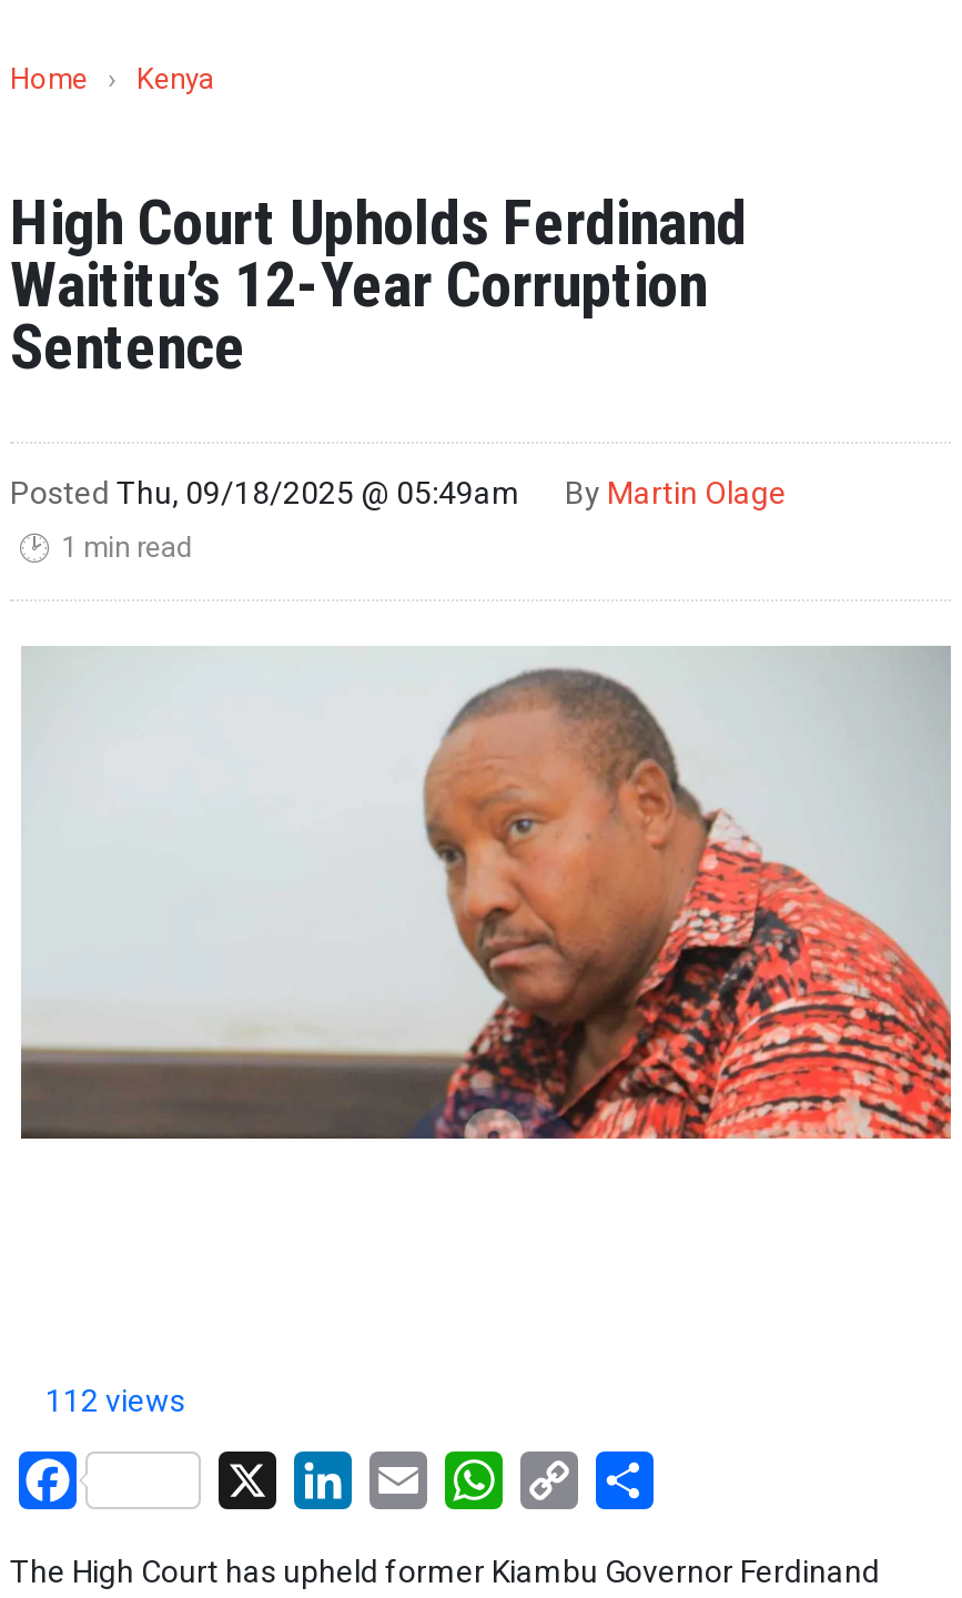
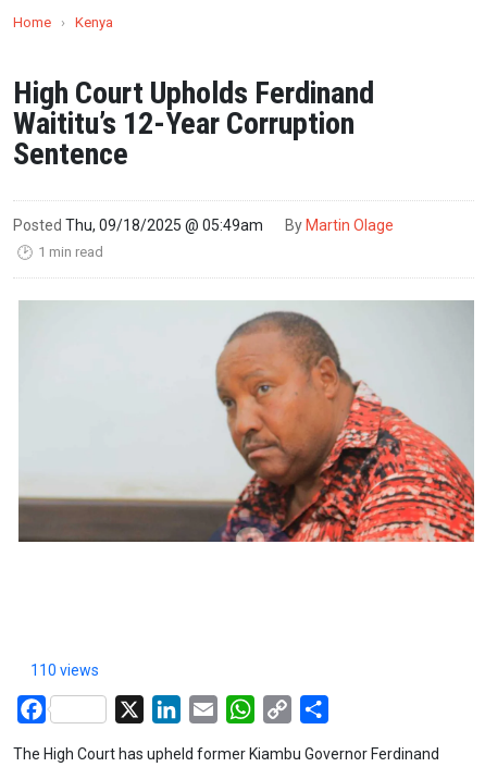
- 112 views
+ 110 views
